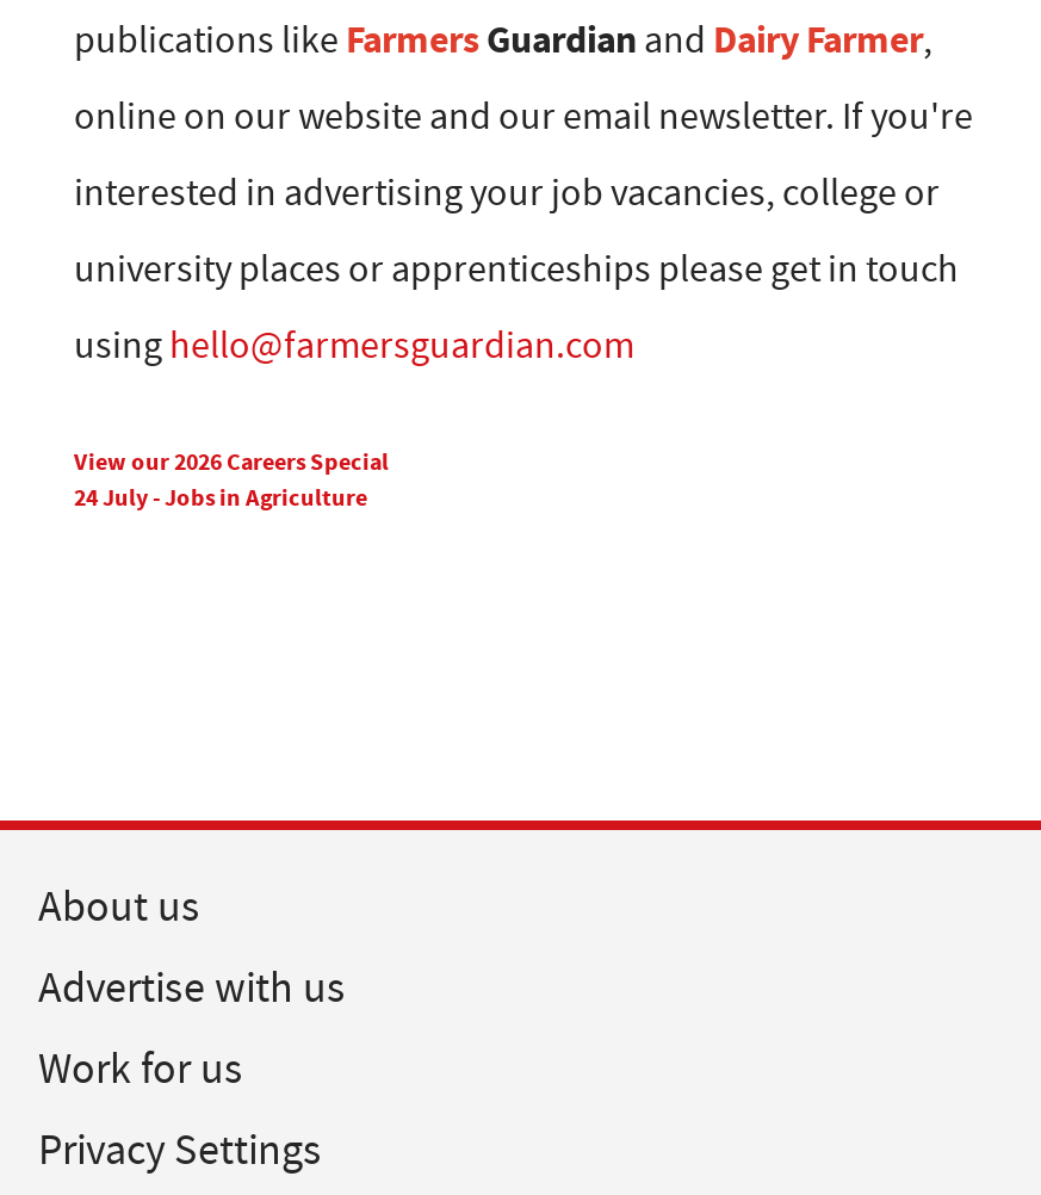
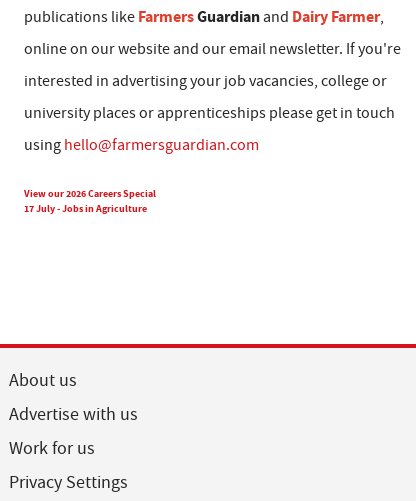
- 24 July - Jobs in Agriculture
+ 17 July - Jobs in Agriculture
